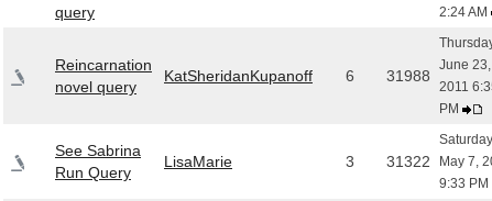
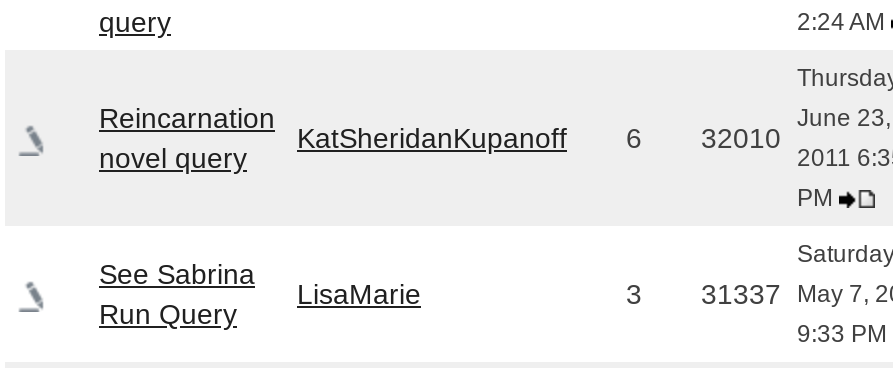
- KatSheridanKupanoff 6 31988
+ KatSheridanKupanoff 6 32010

- 31322
+ 31337
